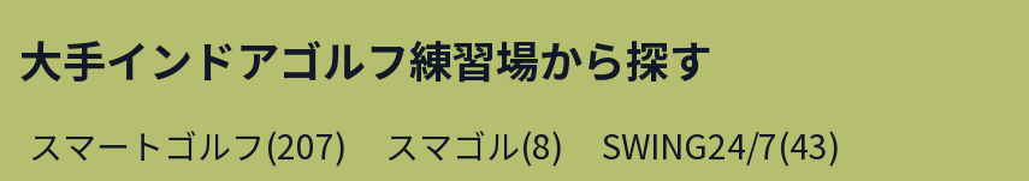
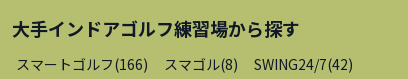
- スマートゴルフ(207)
+ スマートゴルフ(166)

- SWING24/7(43)
+ SWING24/7(42)
